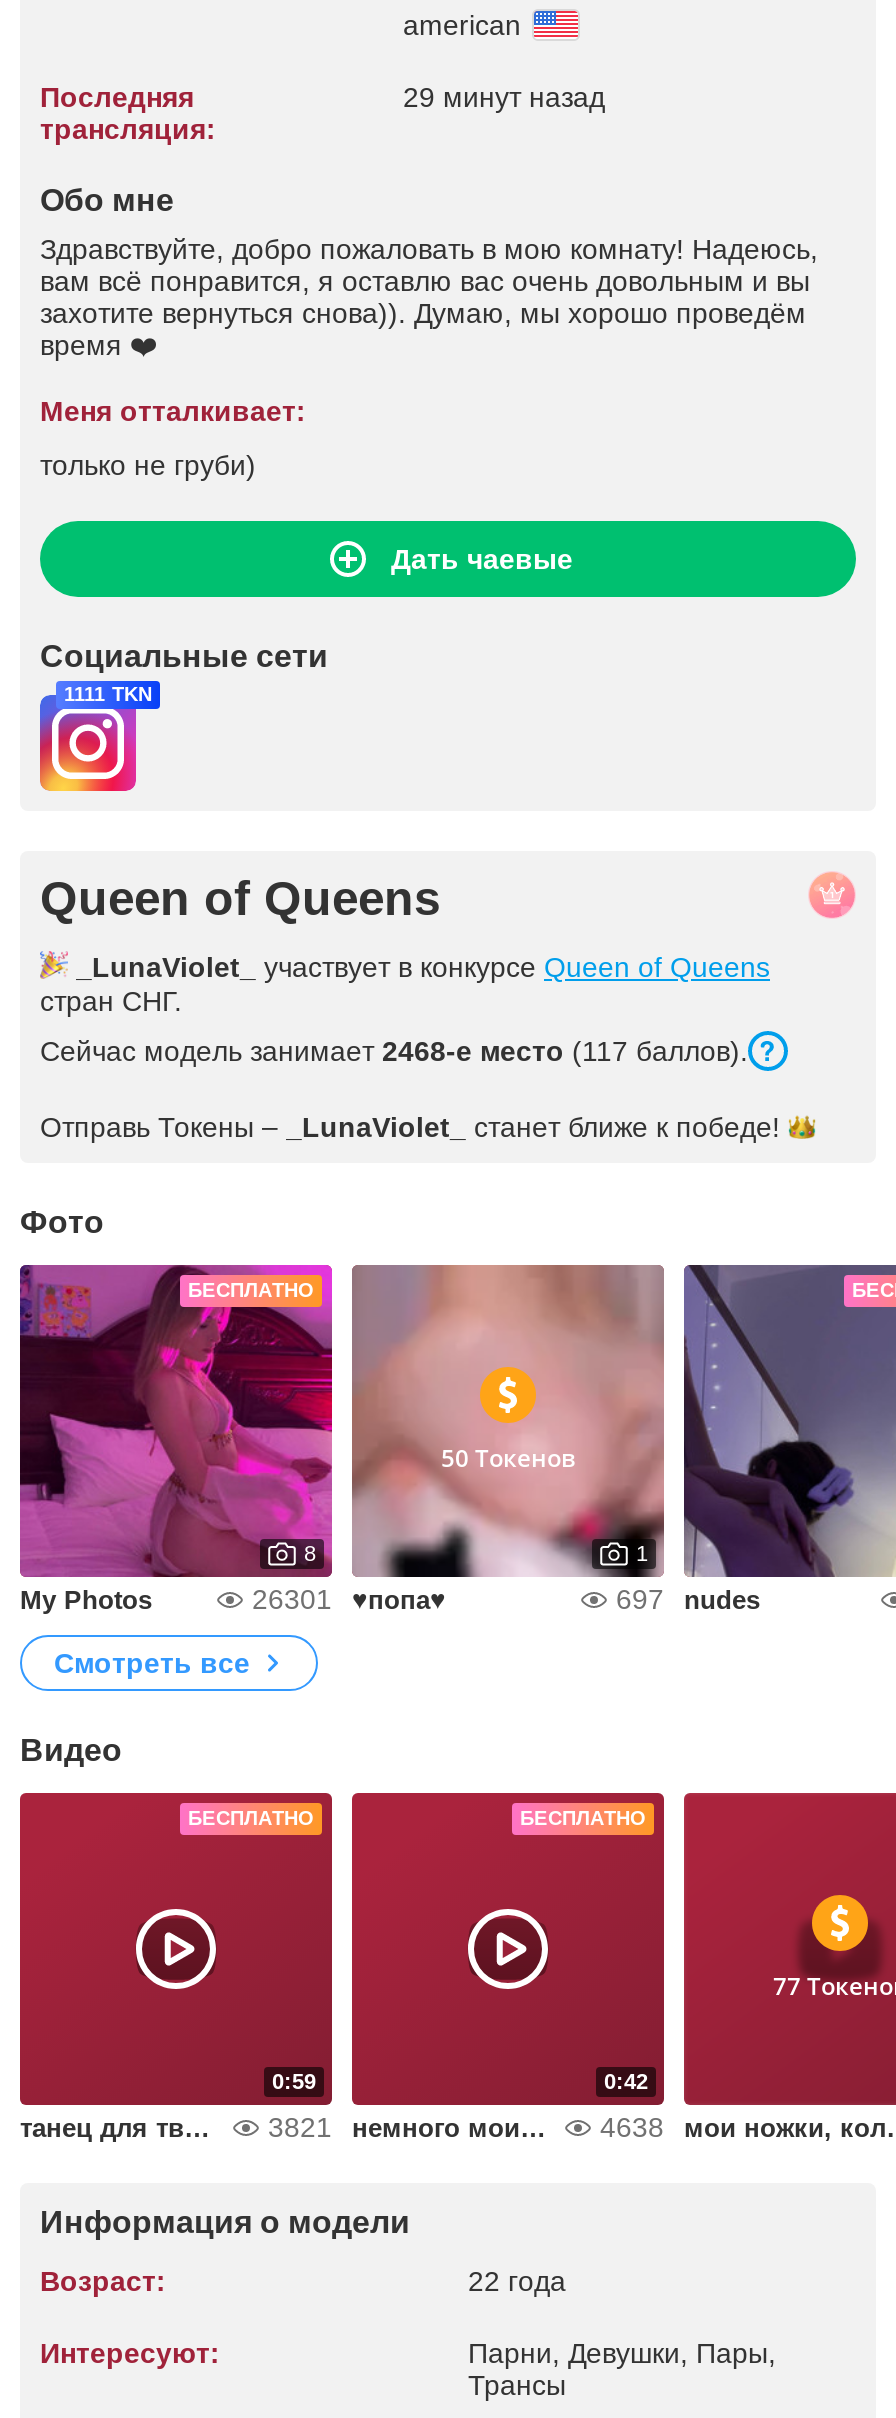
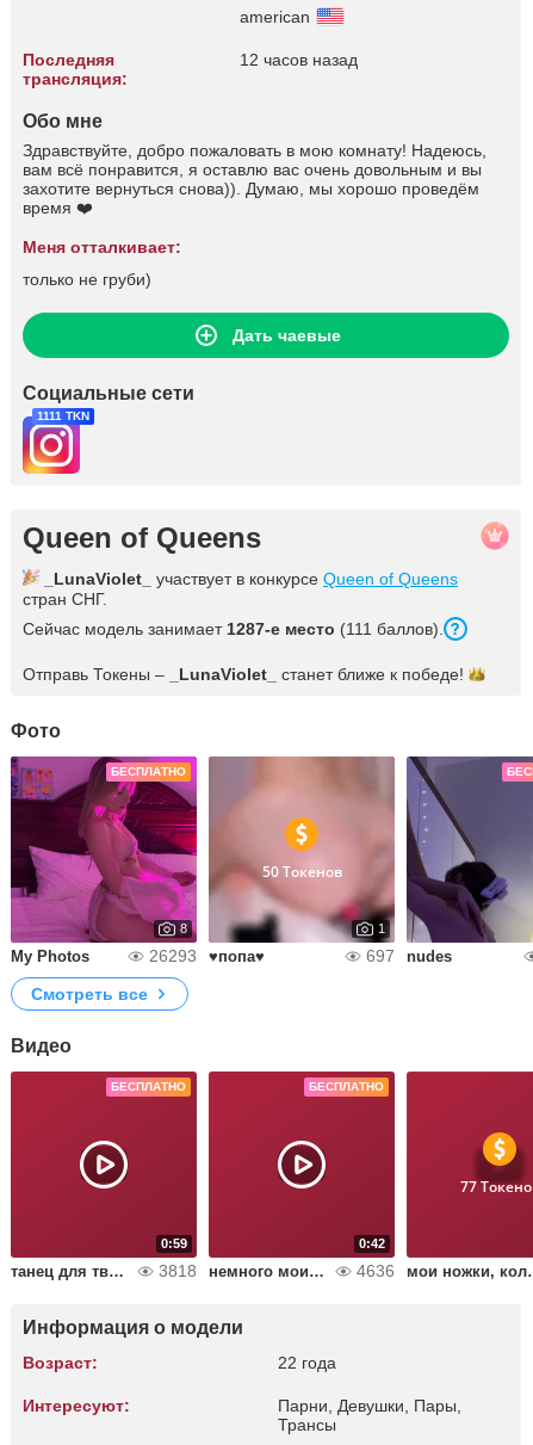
- 29 минут назад
+ 12 часов назад

- Сейчас модель занимает 2468-е место (117 баллов).
+ Сейчас модель занимает 1287-е место (111 баллов).

- 26301
+ 26293

- 3821
+ 3818

- 4638
+ 4636
